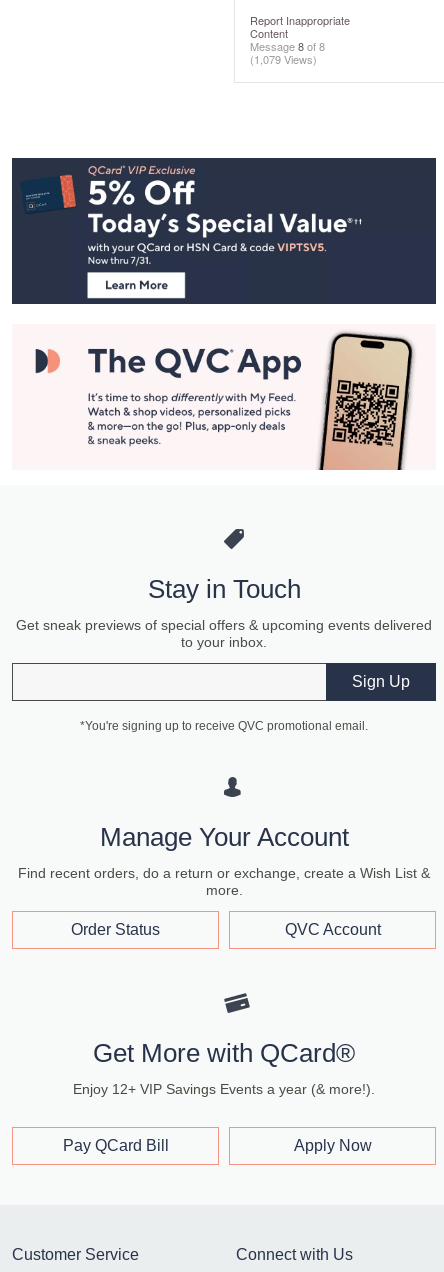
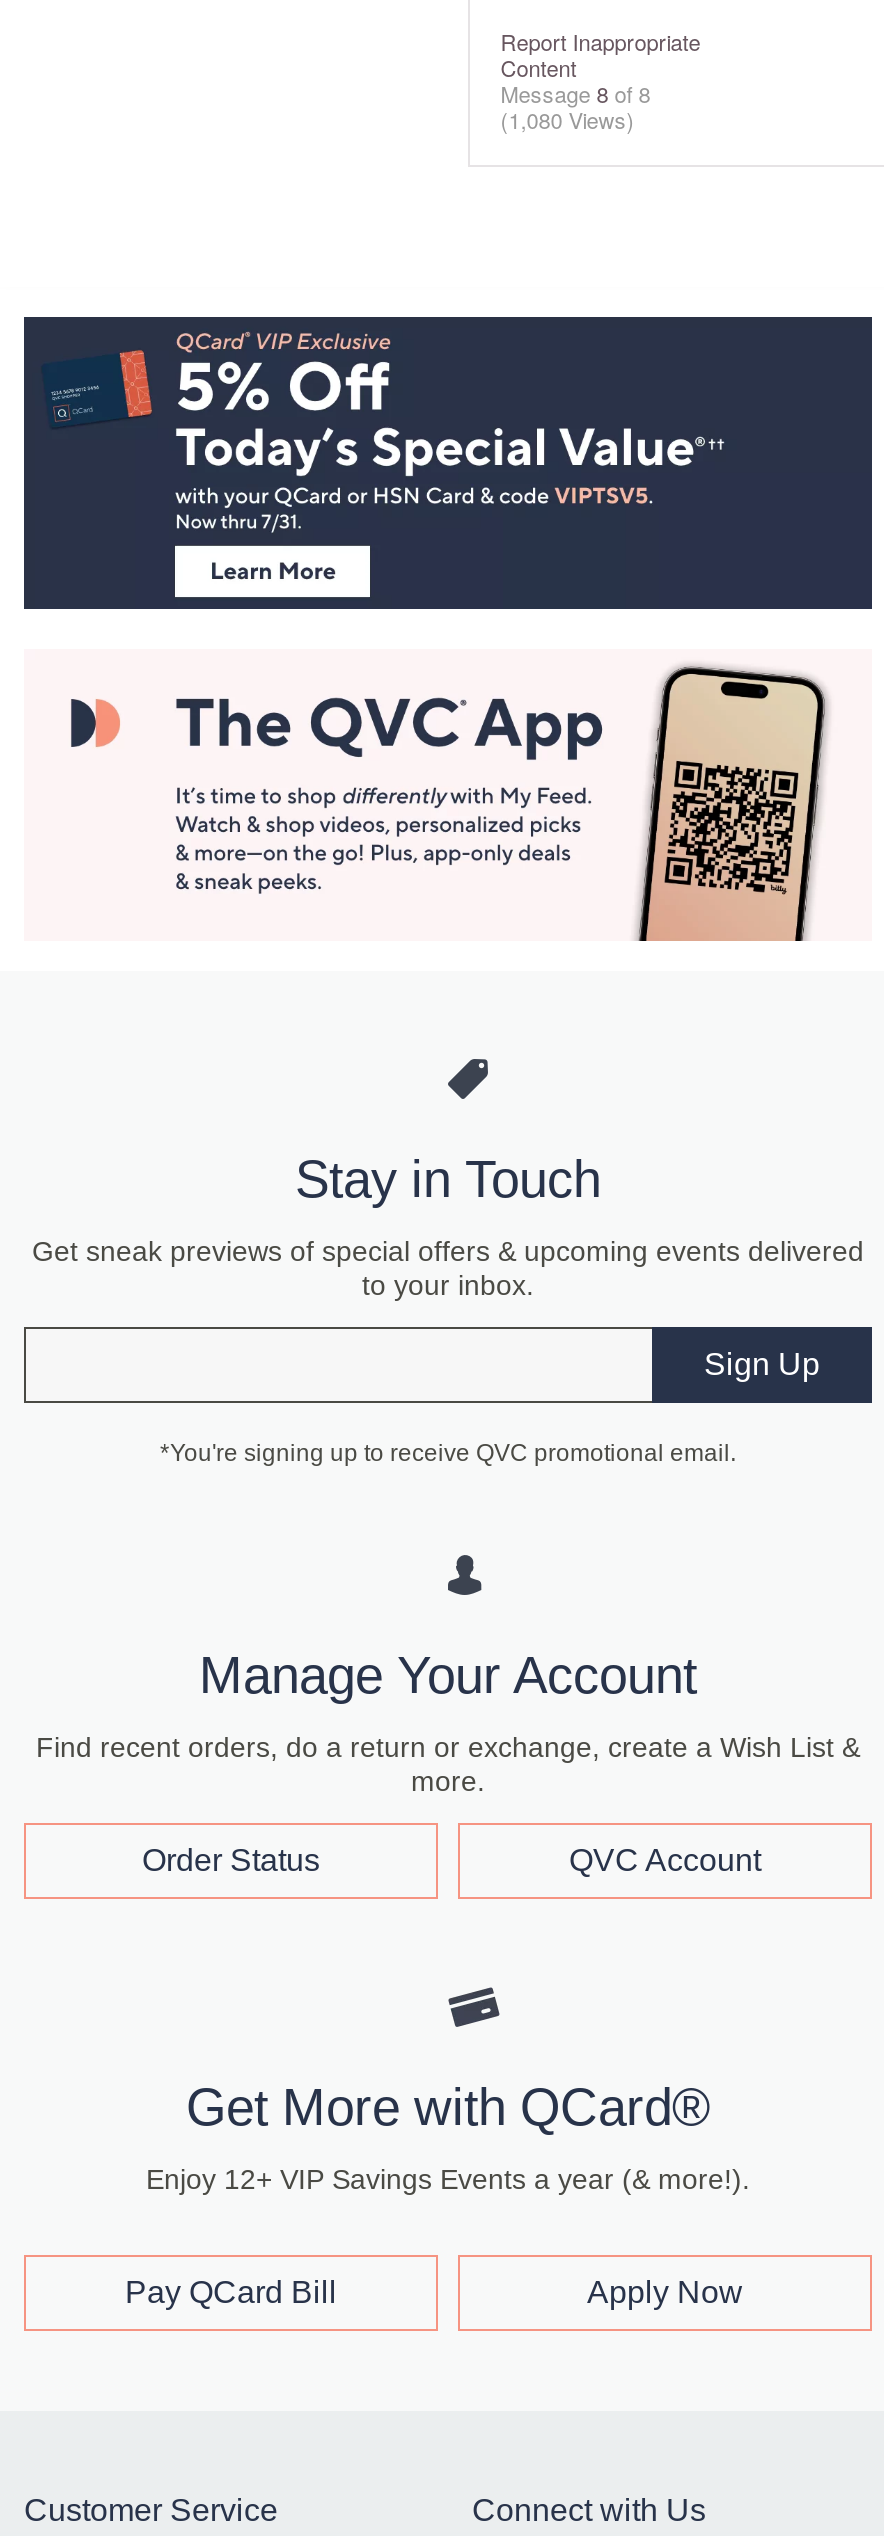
- (1,079 Views)
+ (1,080 Views)
